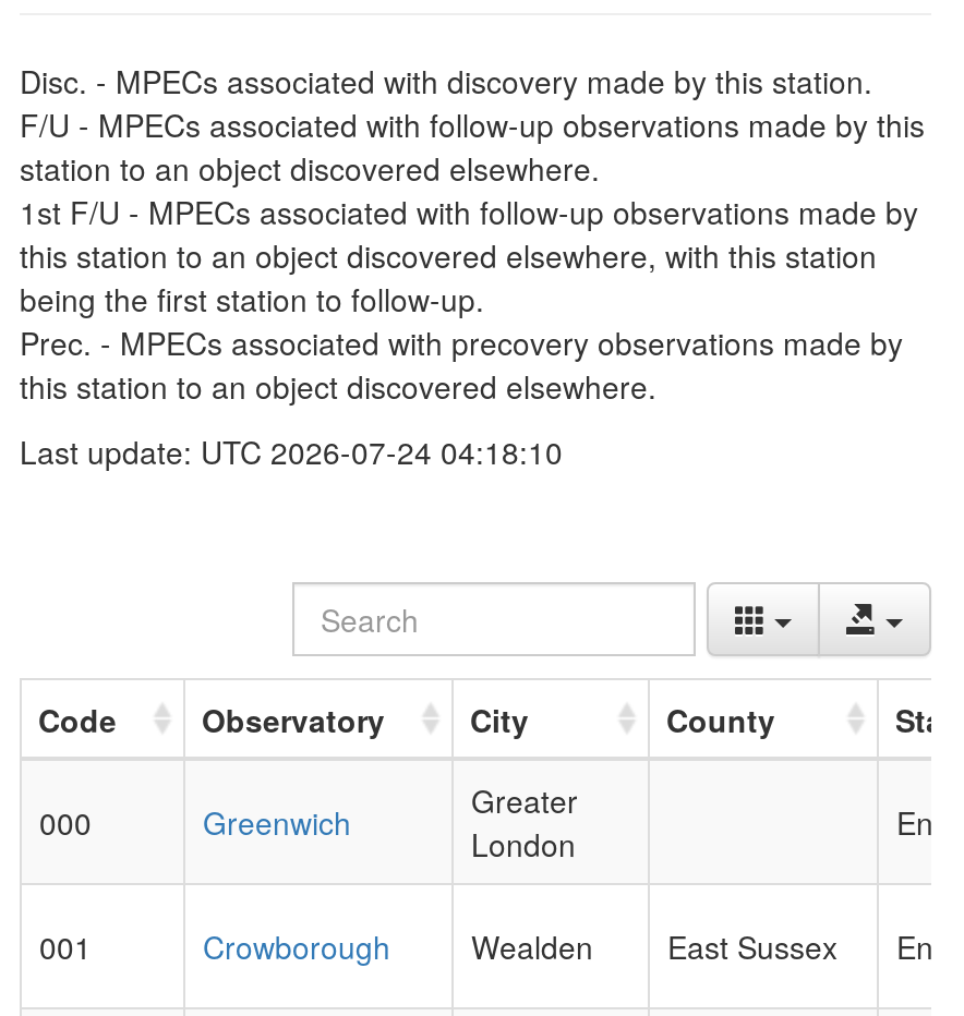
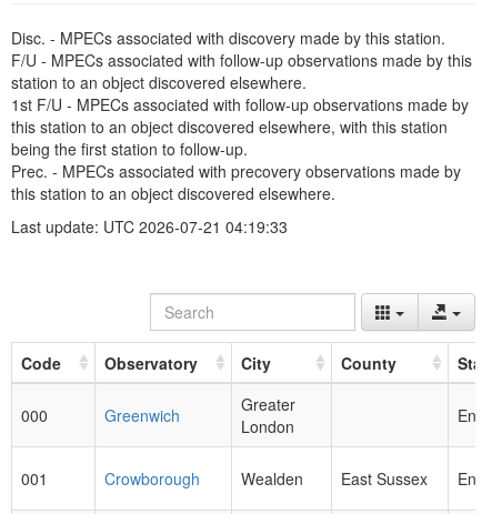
- Last update: UTC 2026-07-24 04:18:10
+ Last update: UTC 2026-07-21 04:19:33
